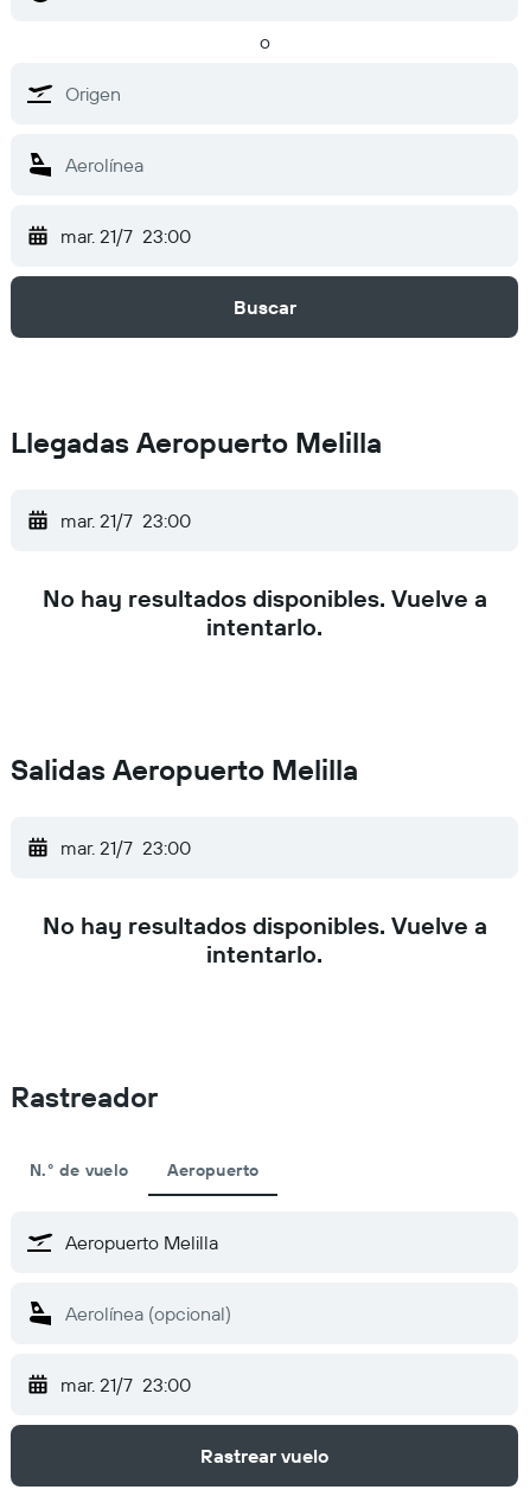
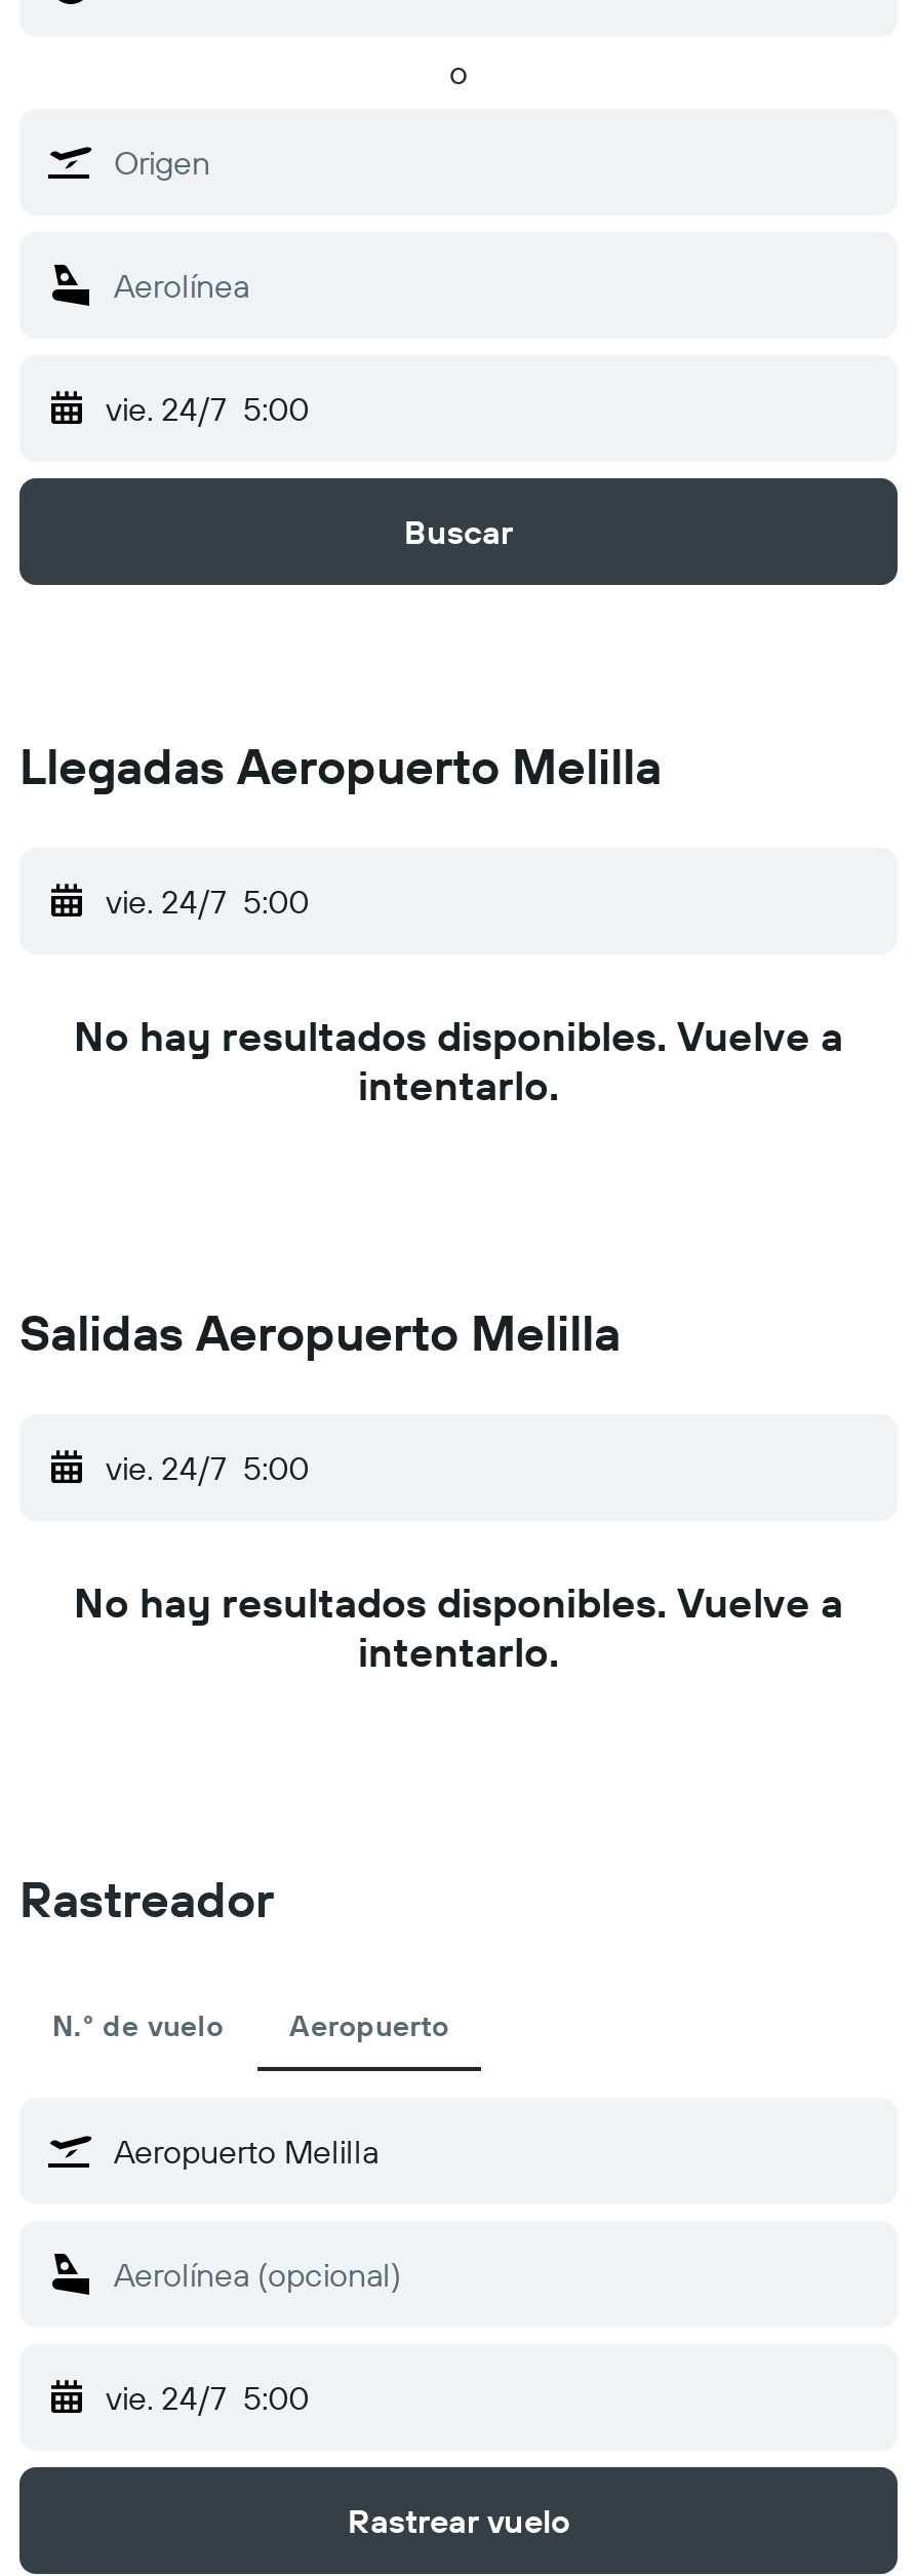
- mar. 21/7 23:00
+ vie. 24/7 5:00

- mar. 21/7 23:00
+ vie. 24/7 5:00

- mar. 21/7 23:00
+ vie. 24/7 5:00

- mar. 21/7 23:00
+ vie. 24/7 5:00
